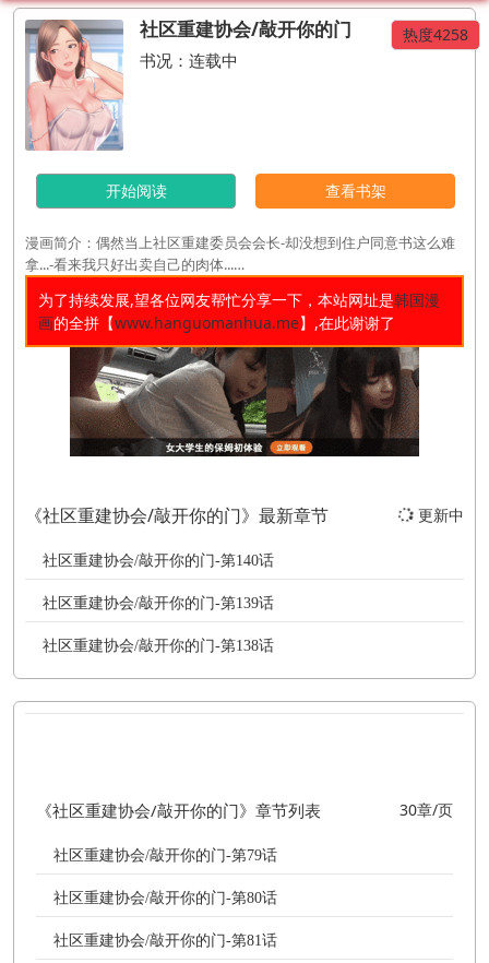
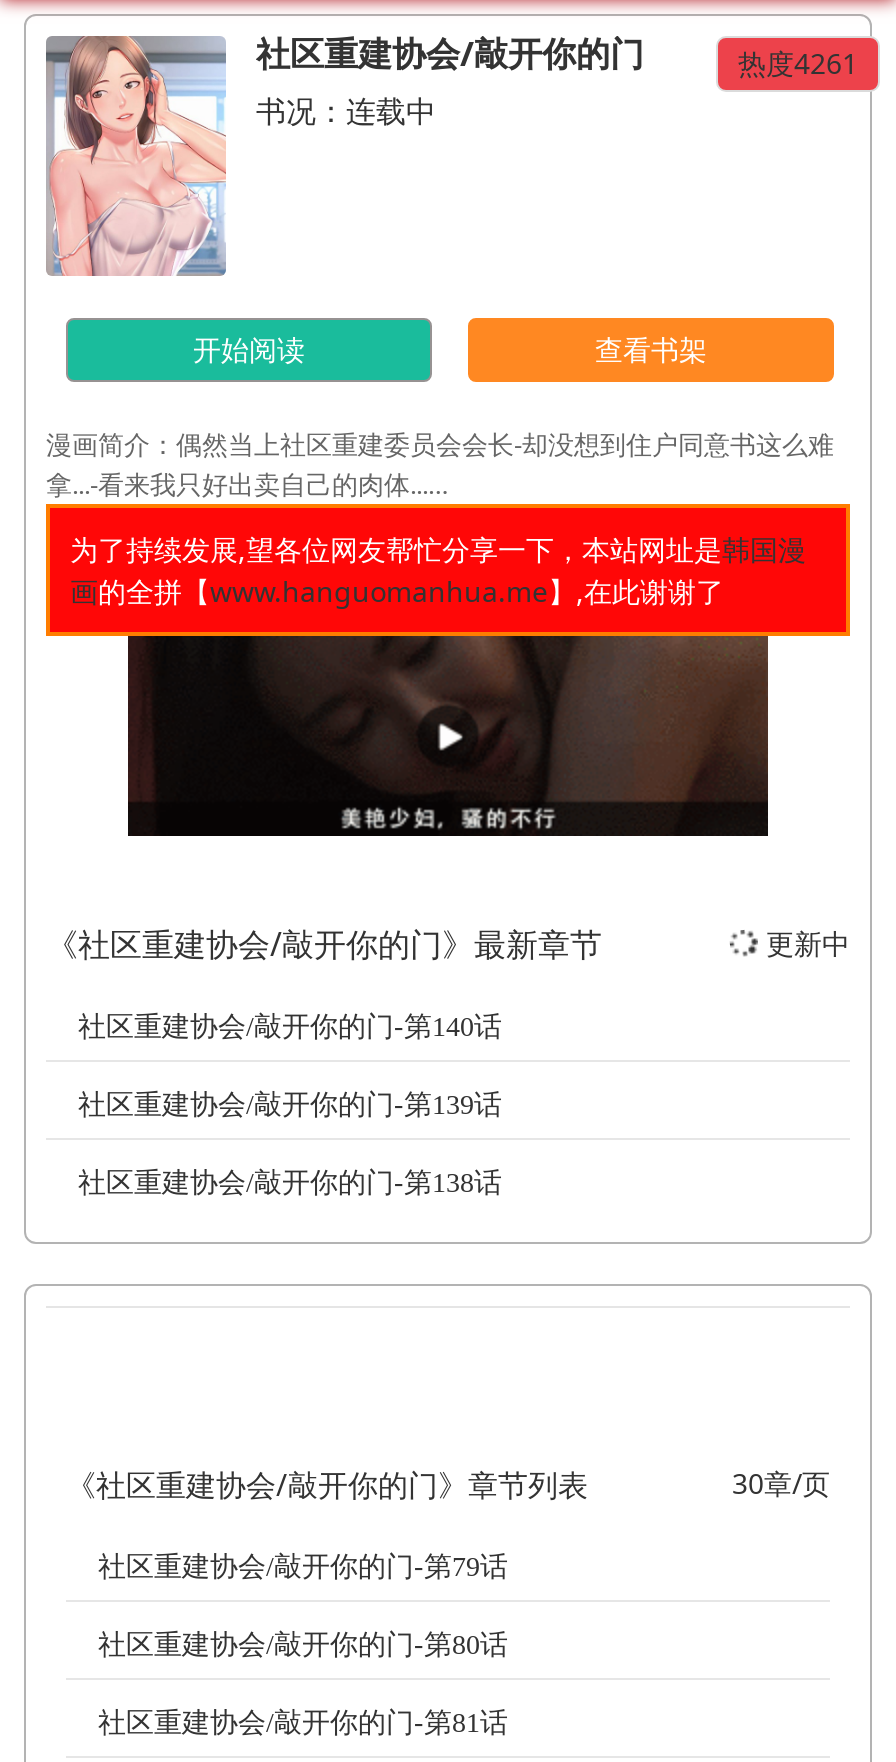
- 热度4258
+ 热度4261

- [image]
+ [image]
